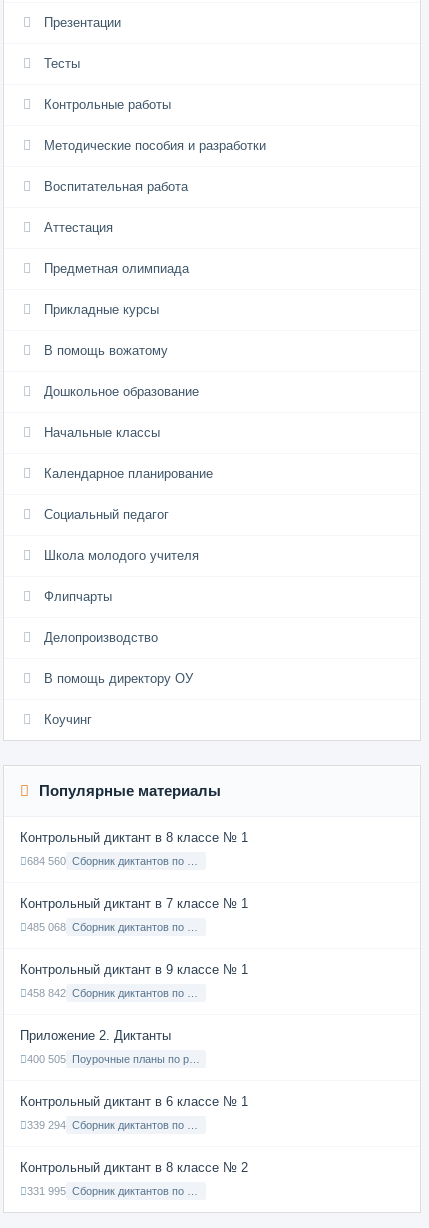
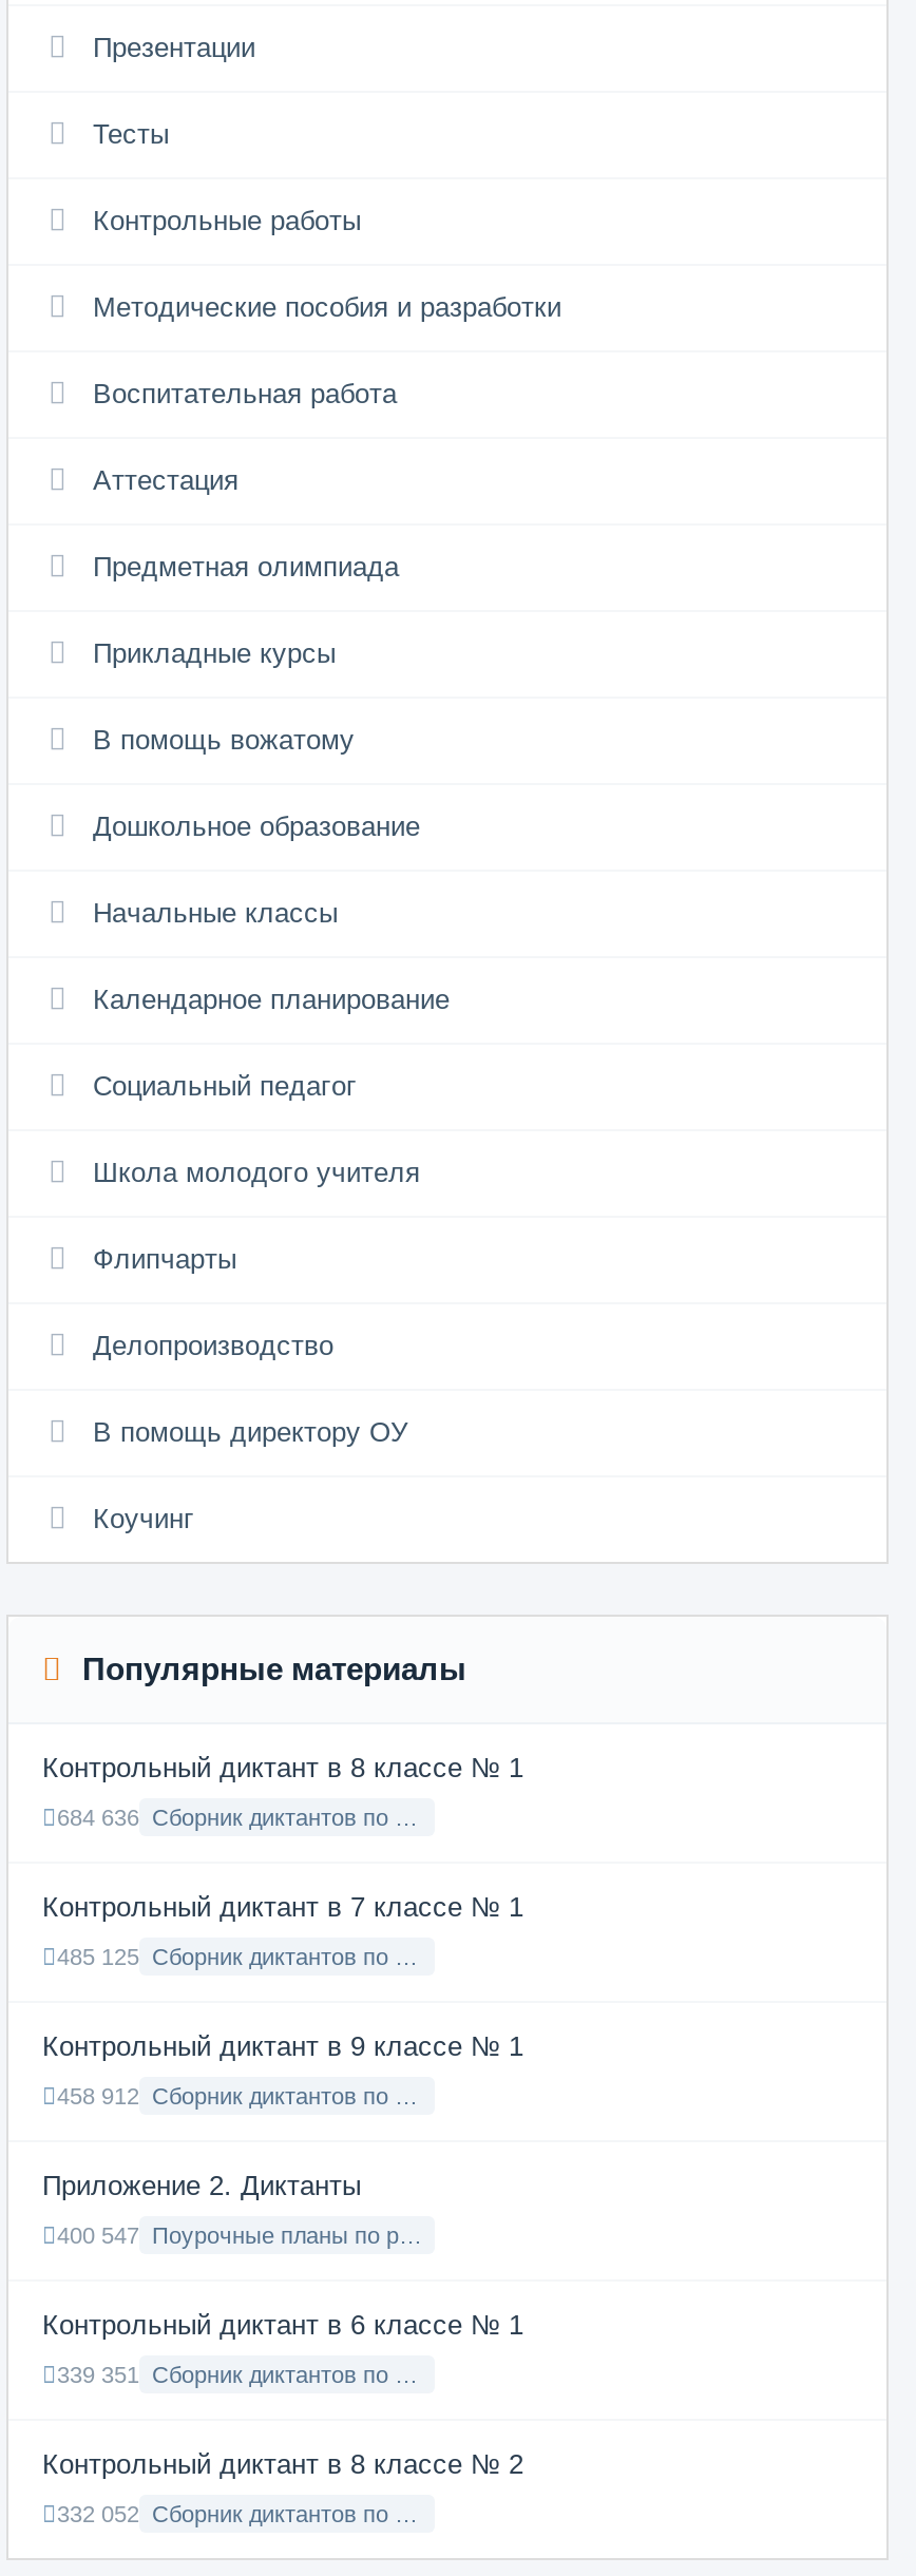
- 684 560
+ 684 636

- 485 068
+ 485 125

- 458 842
+ 458 912

- 400 505
+ 400 547

- 339 294
+ 339 351

- 331 995
+ 332 052
